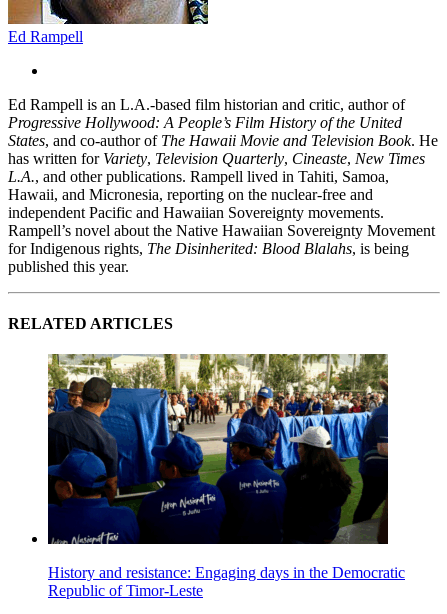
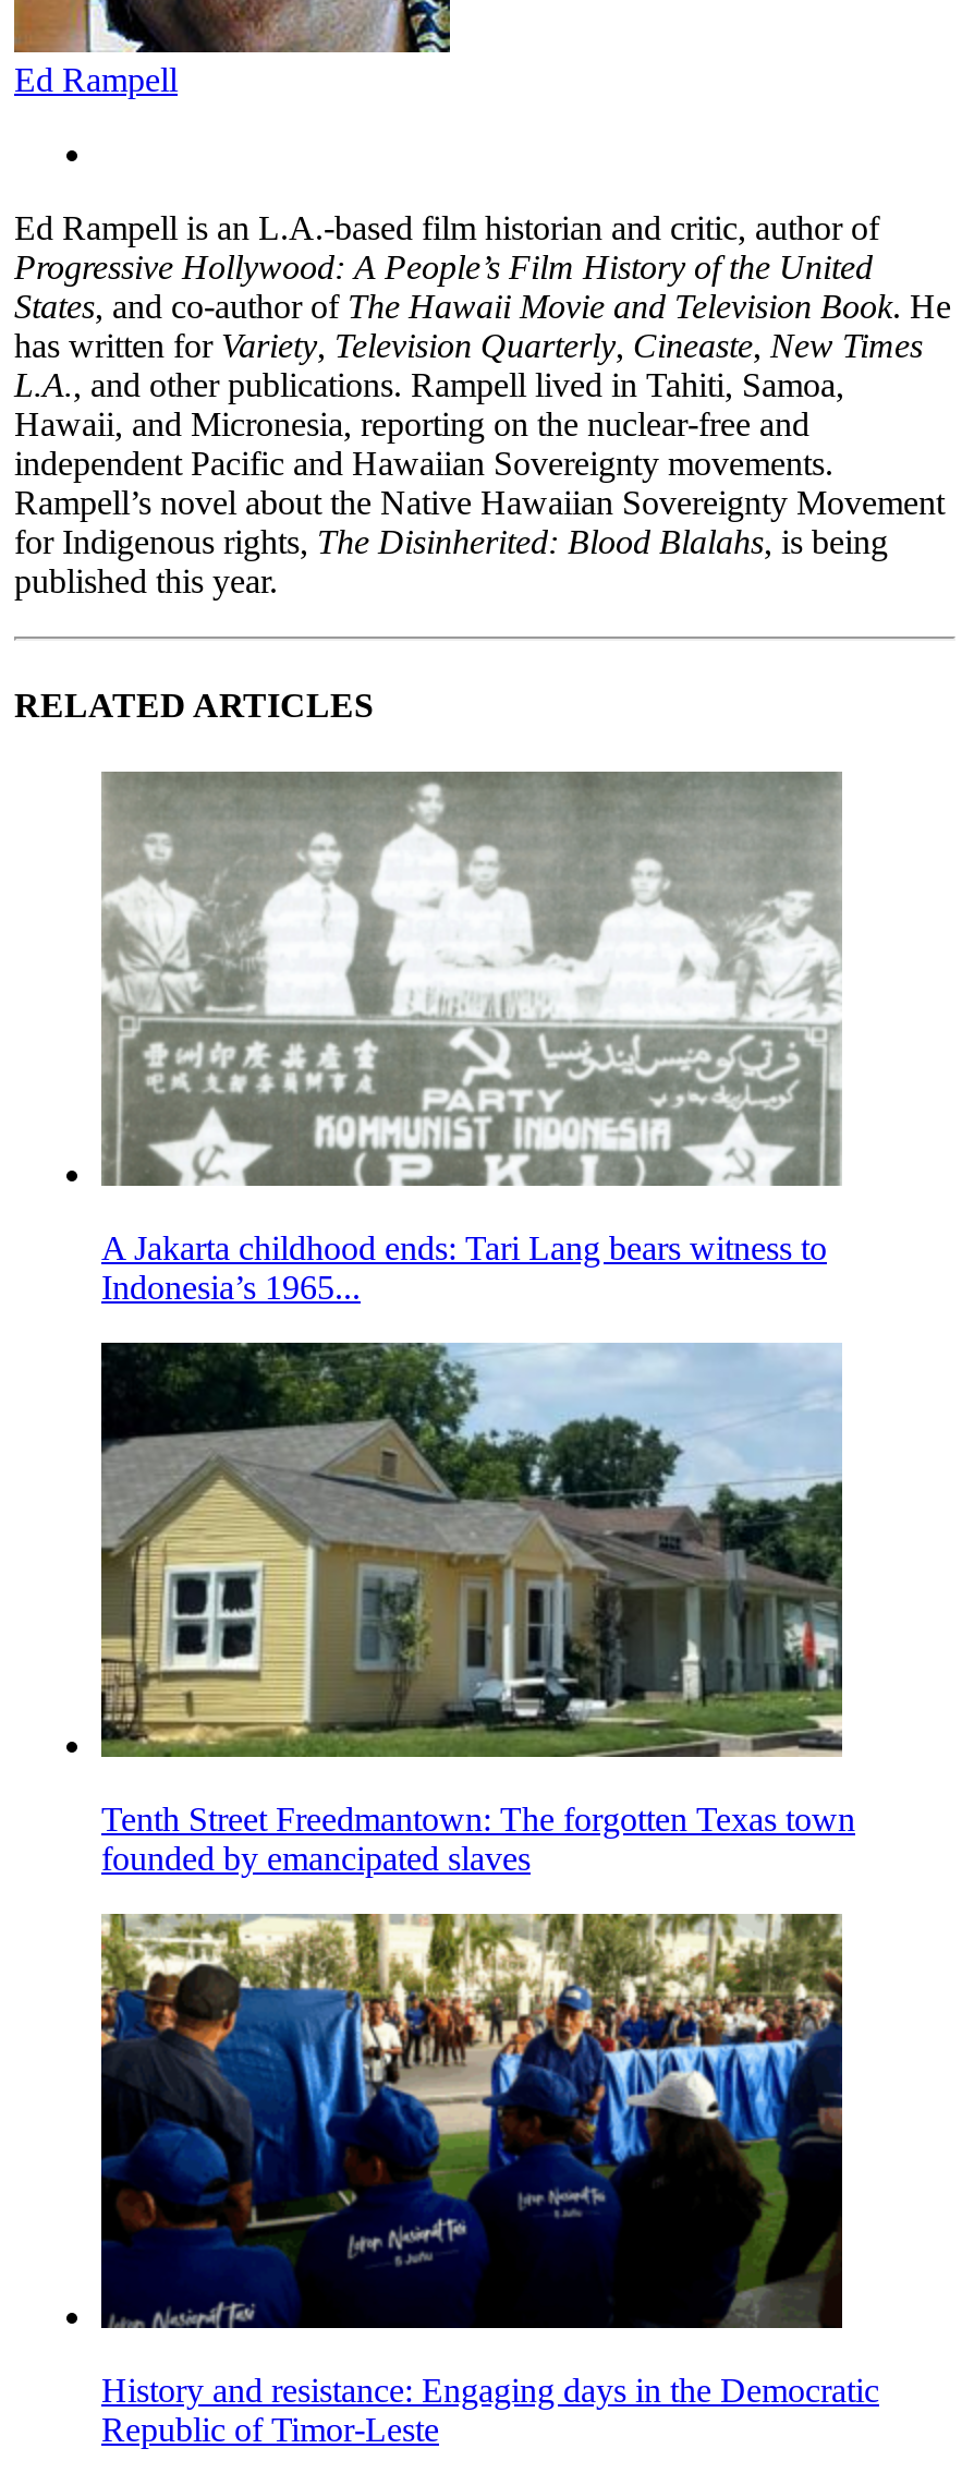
+ [image]
+ Tenth Street Freedmantown: The forgotten Texas town
+ founded by emancipated slaves

+ [image]
+ A Jakarta childhood ends: Tari Lang bears witness to
+ Indonesia’s 1965...
